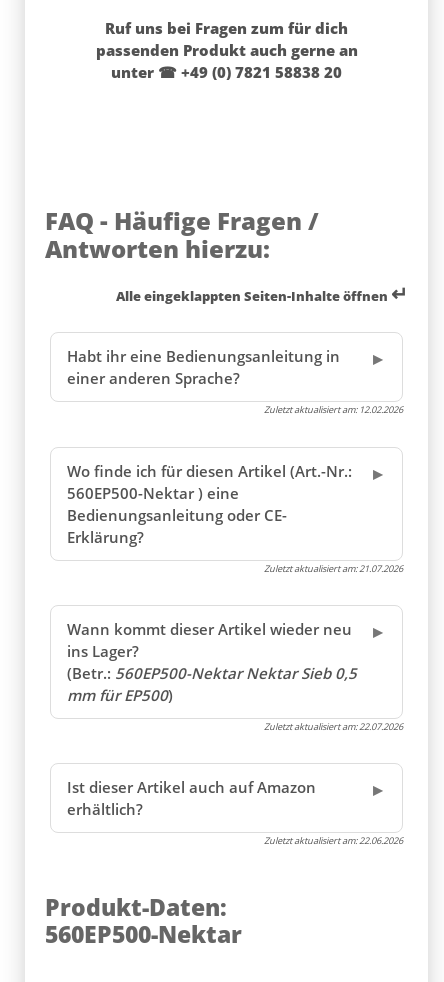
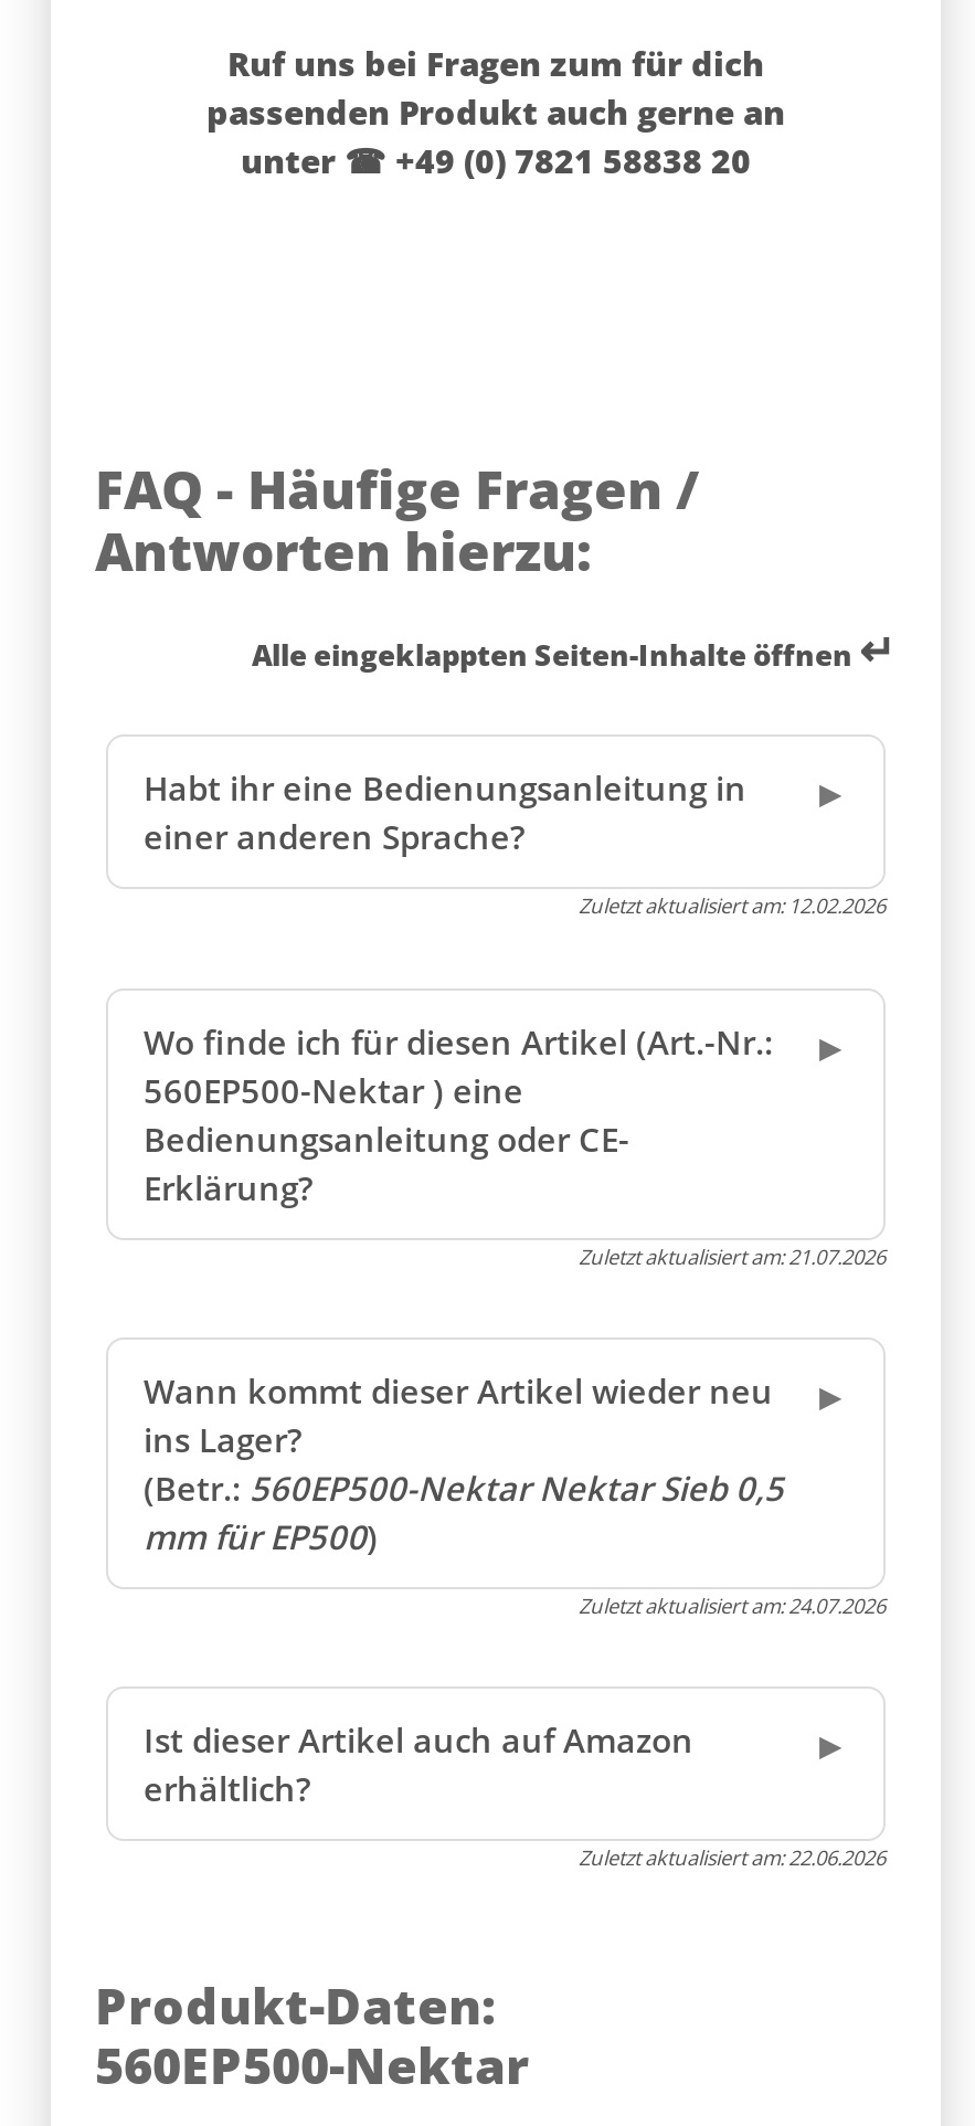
- Zuletzt aktualisiert am:22.07.2026
+ Zuletzt aktualisiert am:24.07.2026
